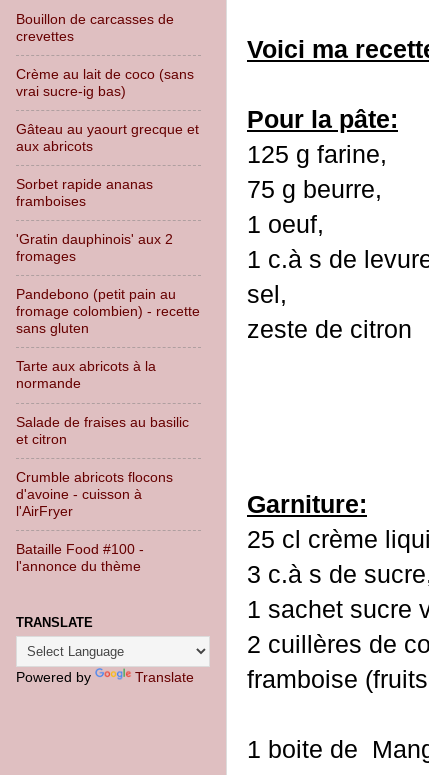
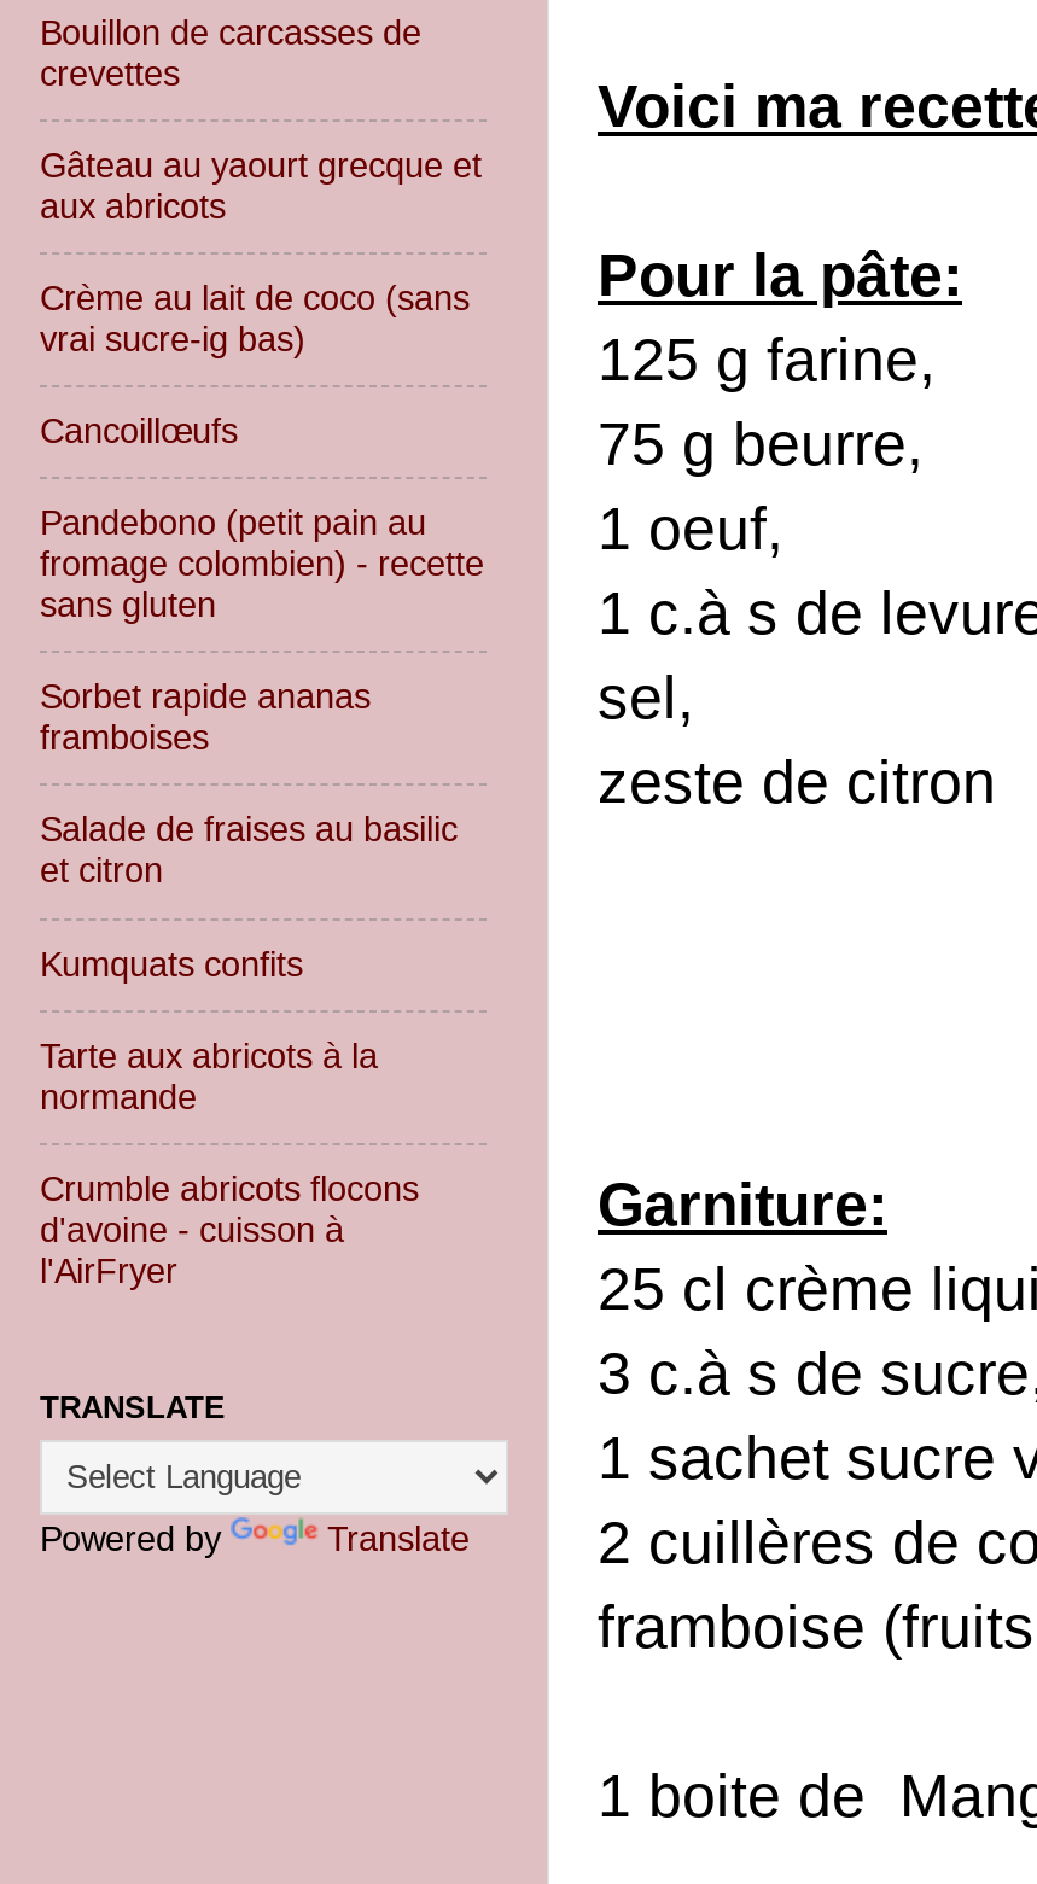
moved down: Crème au lait de coco (sans | vrai sucre-ig bas)

moved up: Gâteau au yaourt grecque et | aux abricots

moved down: Sorbet rapide ananas | framboises

- 'Gratin dauphinois' aux 2
- fromages
+ Cancoillœufs

moved up: Pandebono (petit pain au | fromage colombien) - recette | sans gluten

+ Kumquats confits

moved down: Tarte aux abricots à la | normande

moved up: Salade de fraises au basilic | et citron

moved down: Crumble abricots flocons | d'avoine - cuisson à | l'AirFryer

- Bataille Food #100 -
- l'annonce du thème

moved up: TRANSLATE | Powered by | Translate
